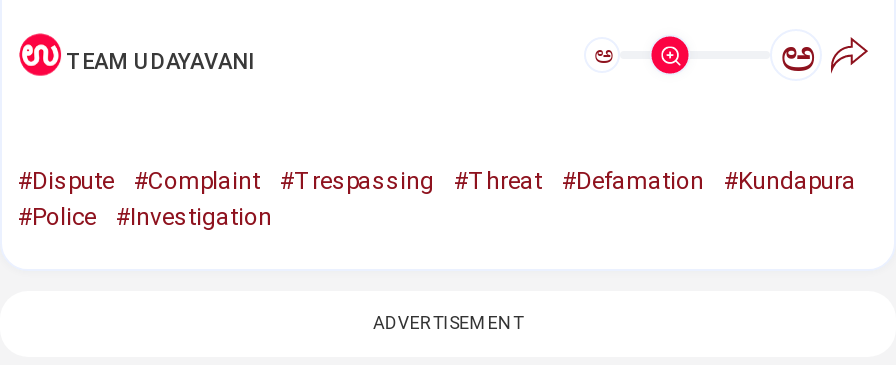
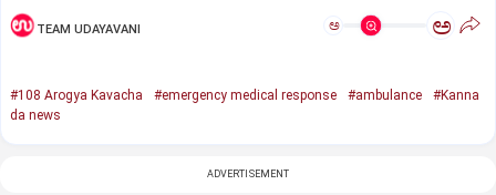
- #Dispute
- #Complaint
- #Trespassing
- #Threat
- #Defamation
- #Kundapura
- #Police
- #Investigation
+ #108 Arogya Kavacha
+ #emergency medical response
+ #ambulance
+ #Kanna
+ da news
